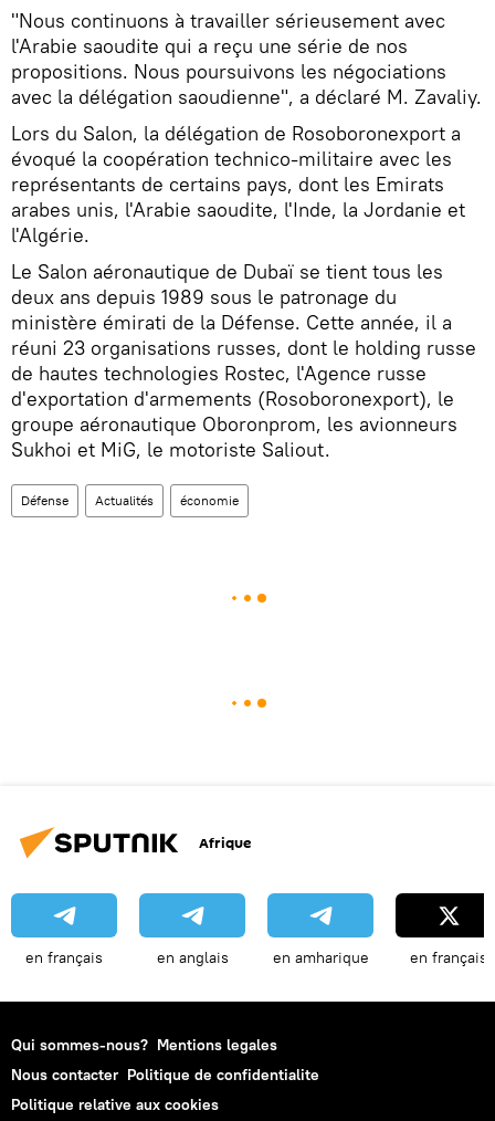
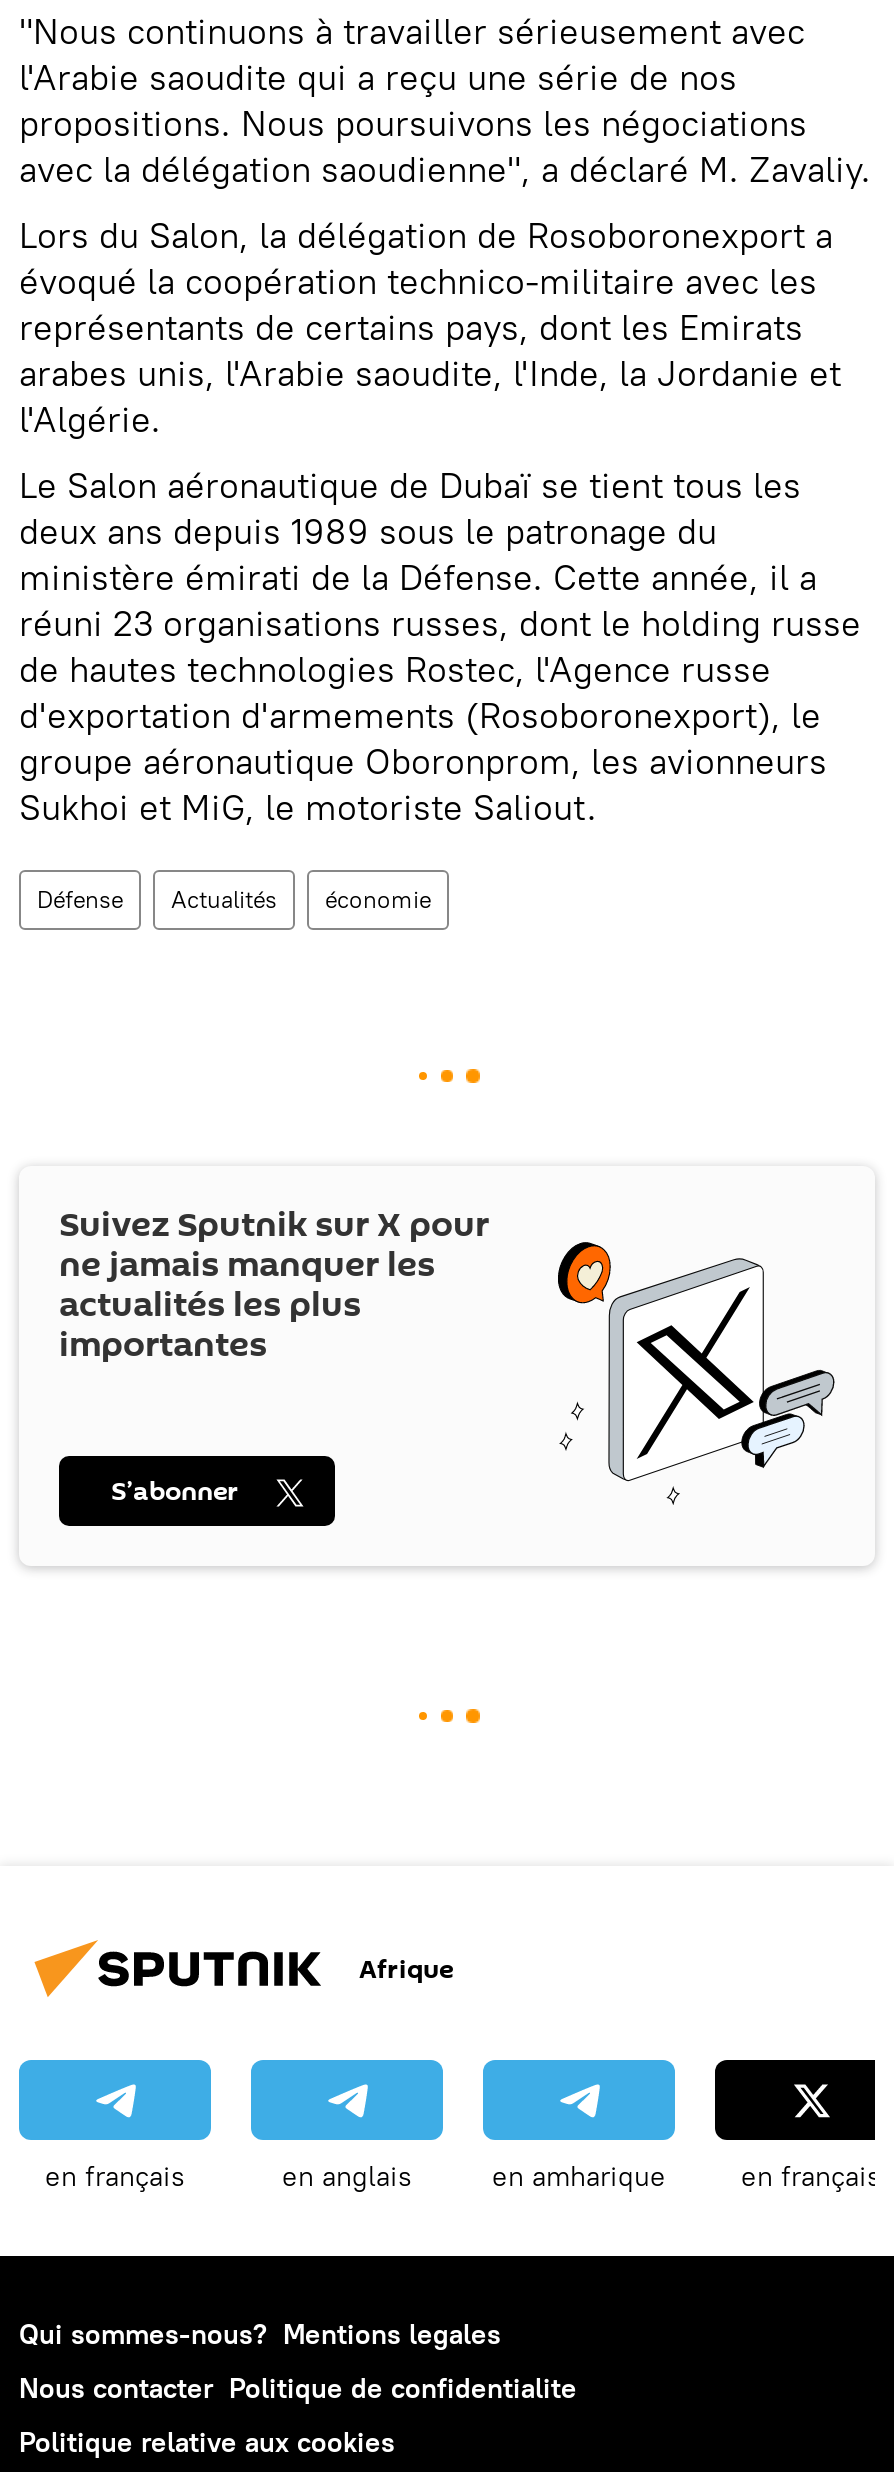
+ [image]
+ Suivez Sputnik sur X pour
+ ne jamais manquer les
+ actualités les plus
+ importantes
+ S’abonner
